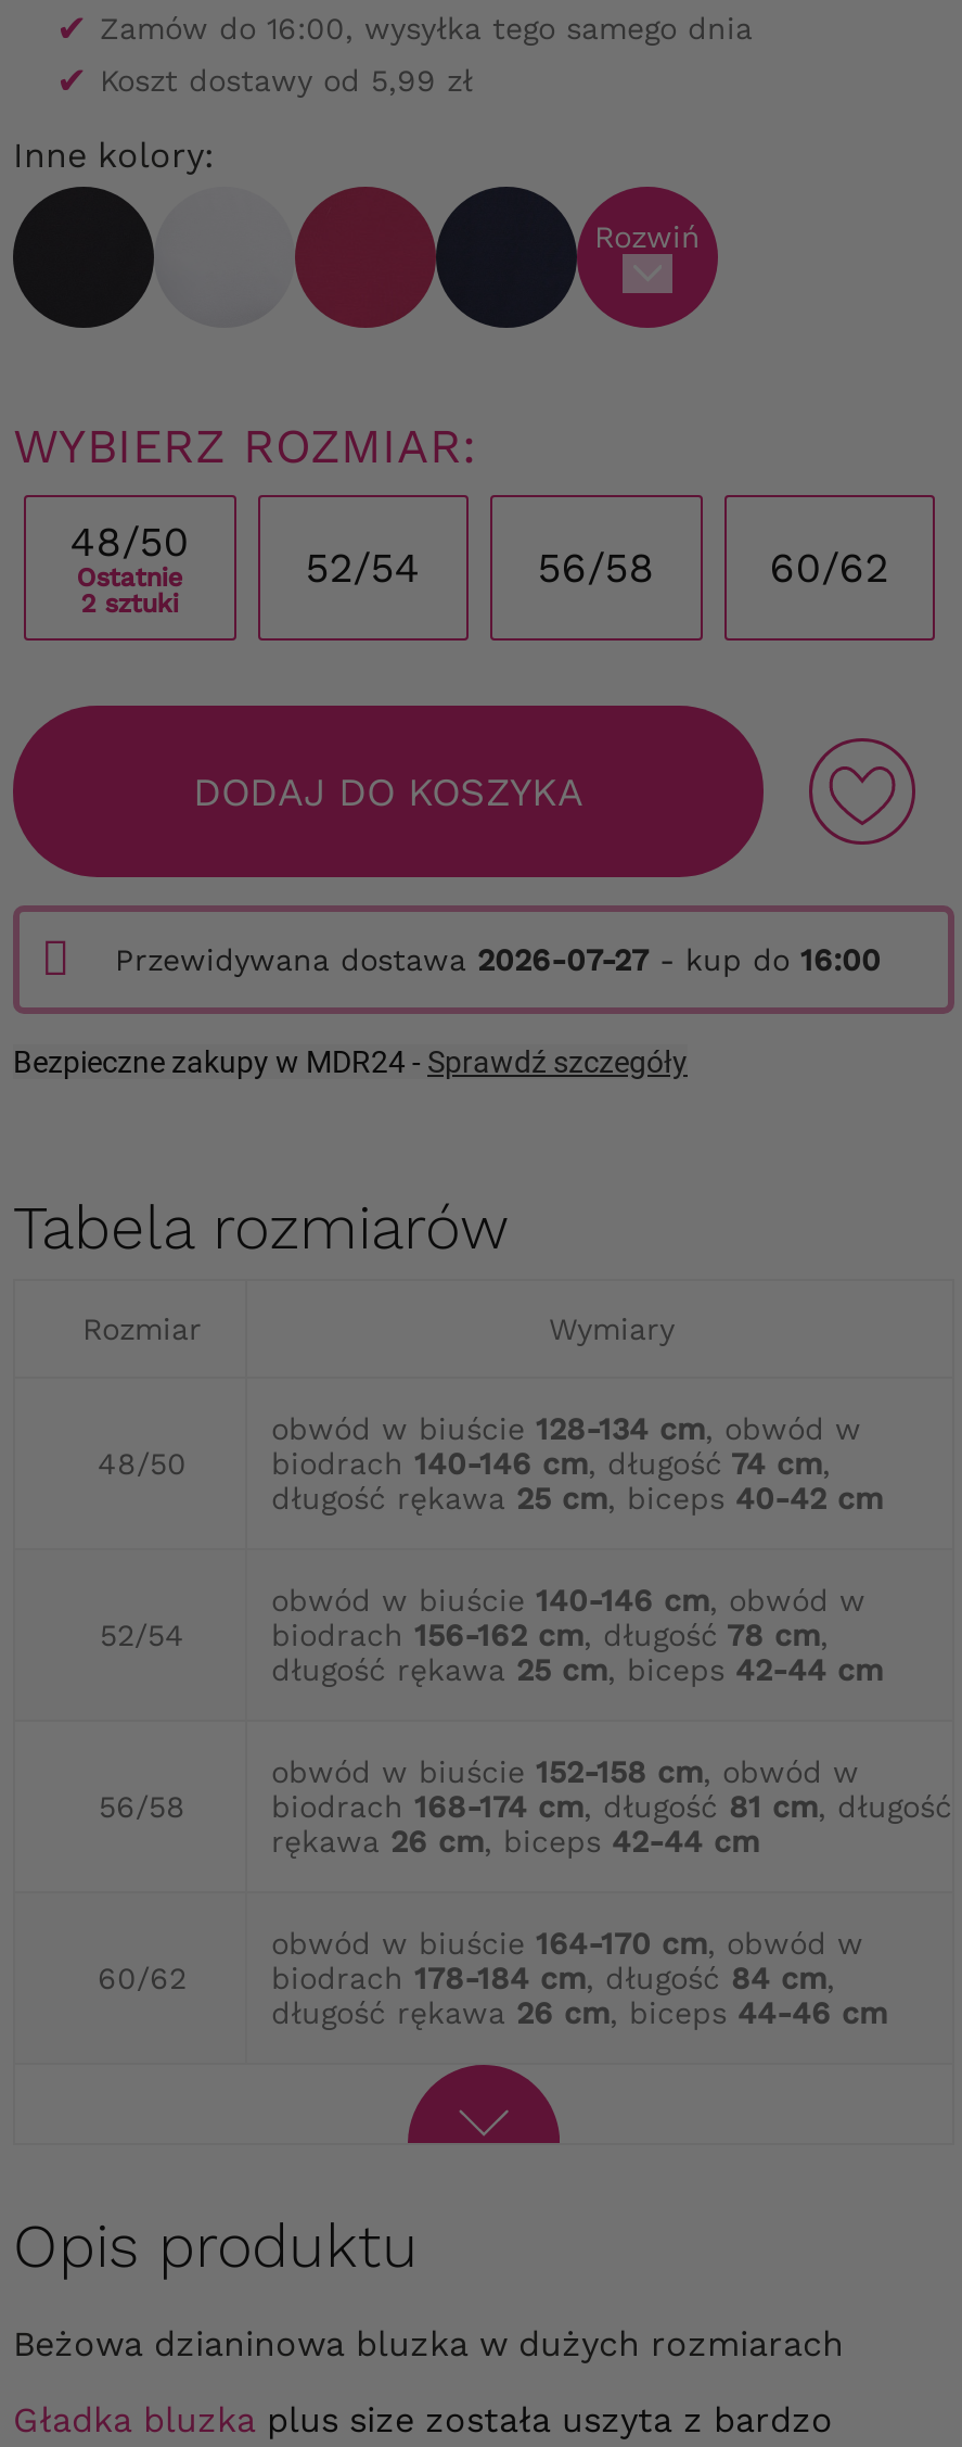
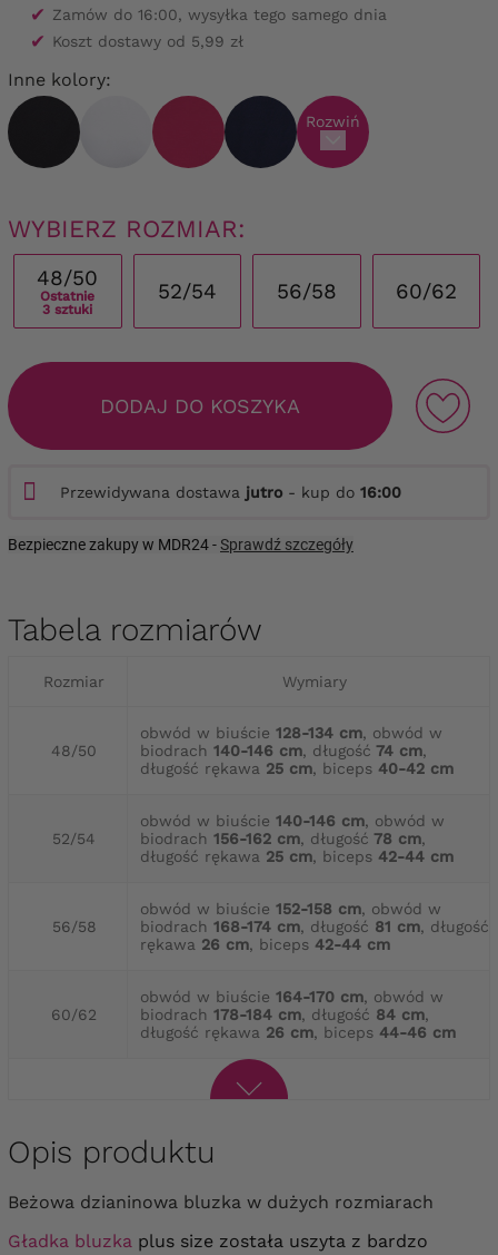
- 2 sztuki
+ 3 sztuki

- Przewidywana dostawa 2026-07-27 - kup do 16:00
+ Przewidywana dostawa jutro - kup do 16:00
